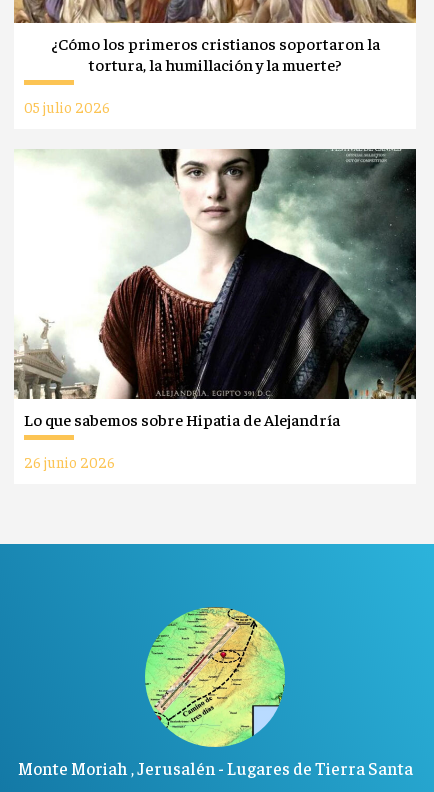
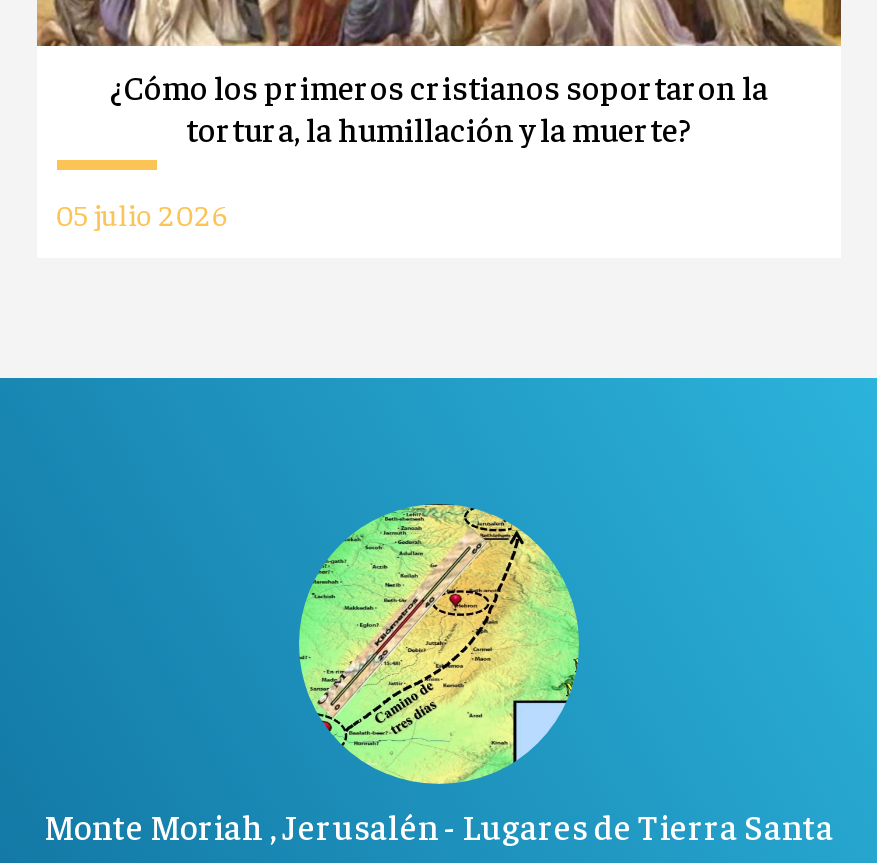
- [image]
- Lo que sabemos sobre Hipatia de Alejandría
- 26 junio 2026
